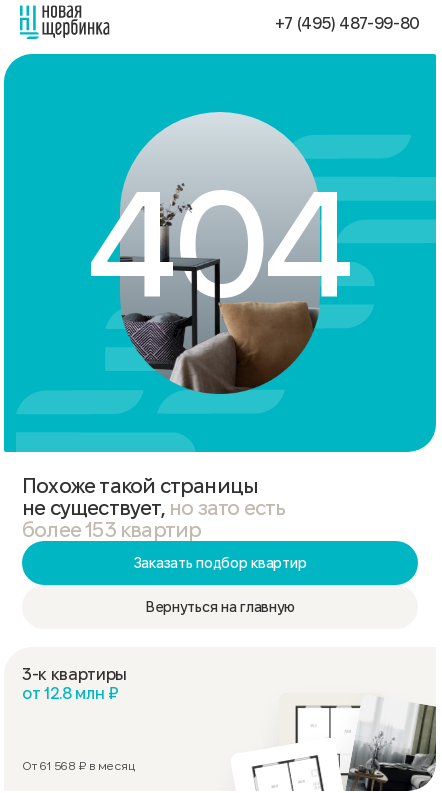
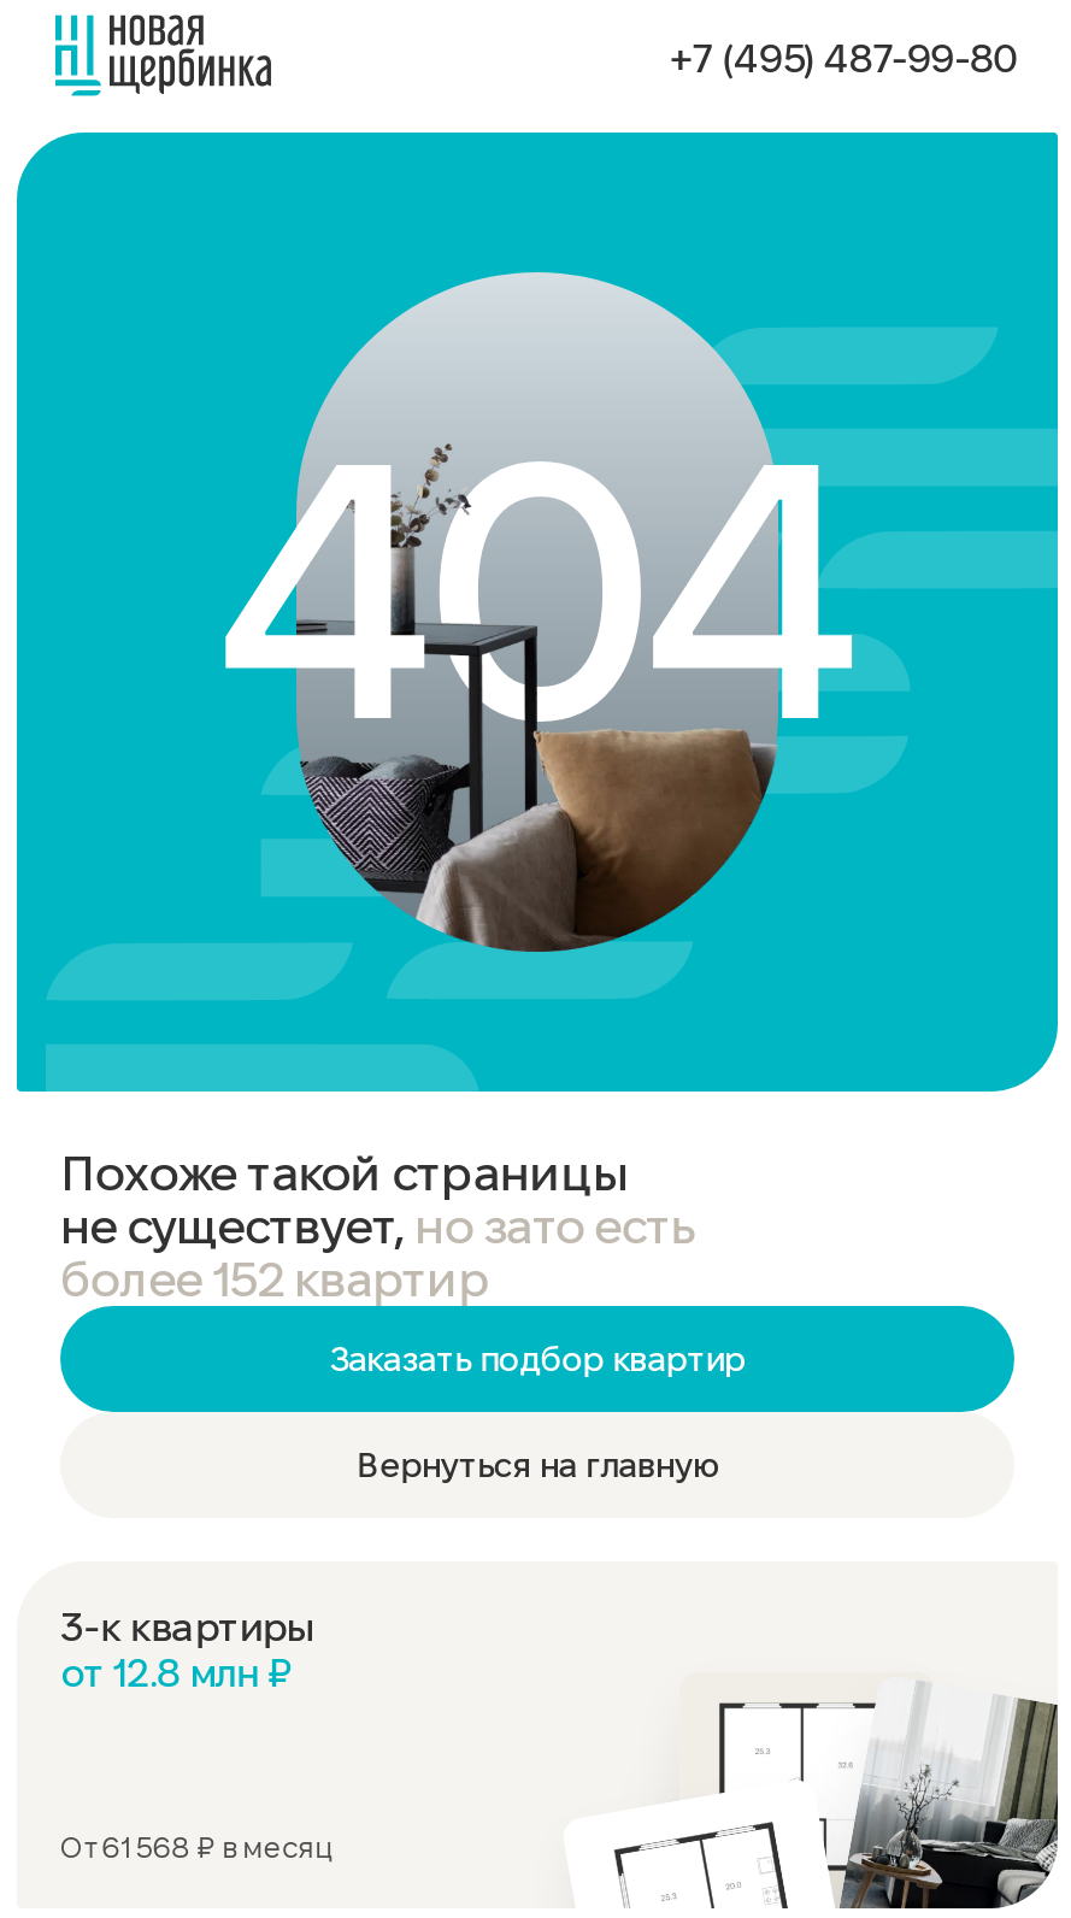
- более 153 квартир
+ более 152 квартир
